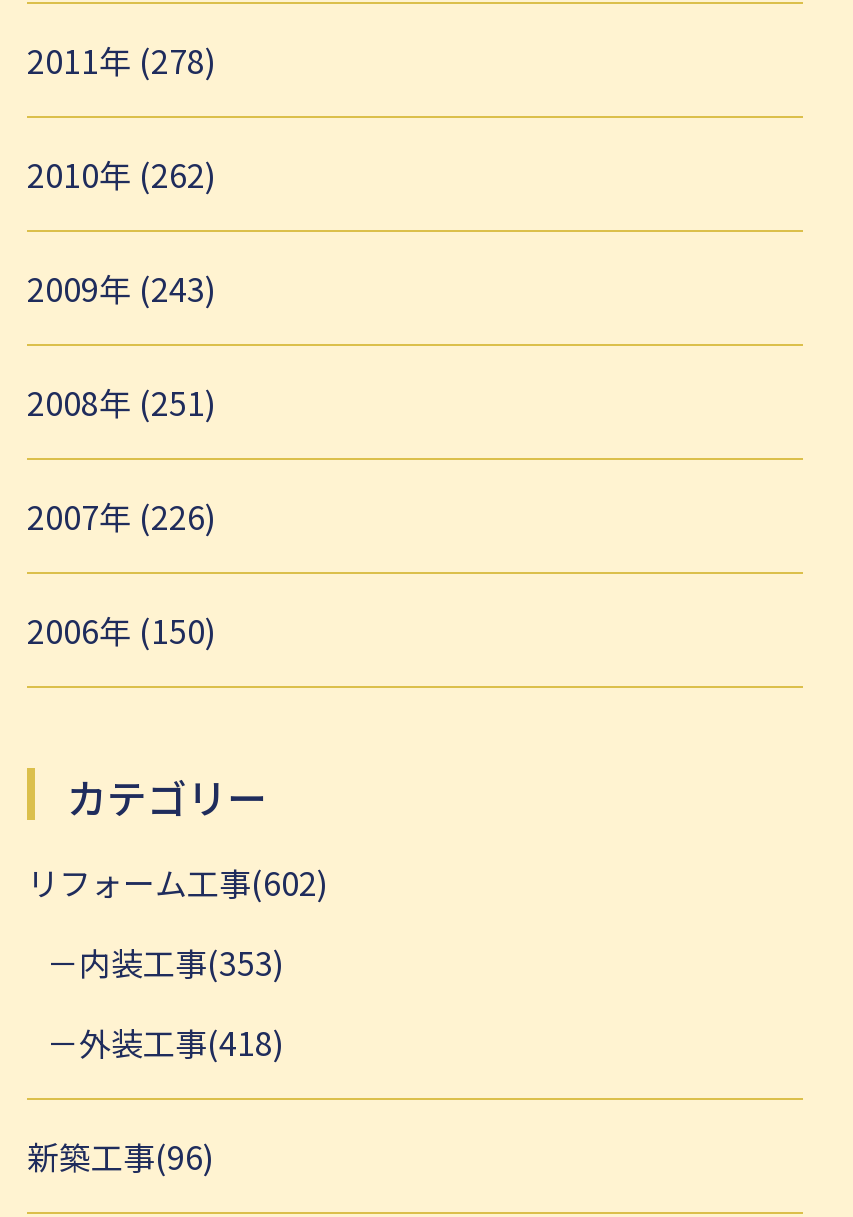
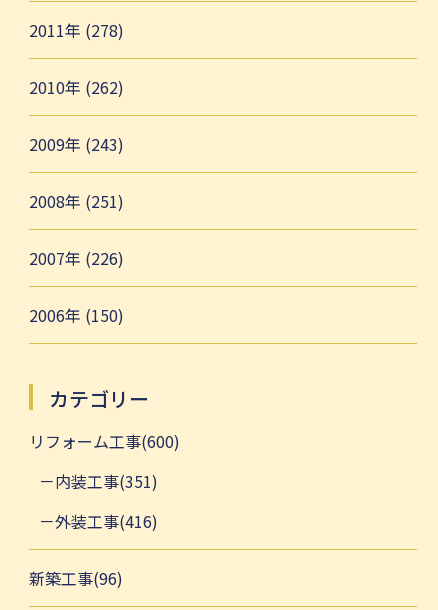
- リフォーム工事(602)
+ リフォーム工事(600)

- 内装工事(353)
+ 内装工事(351)

- 外装工事(418)
+ 外装工事(416)
